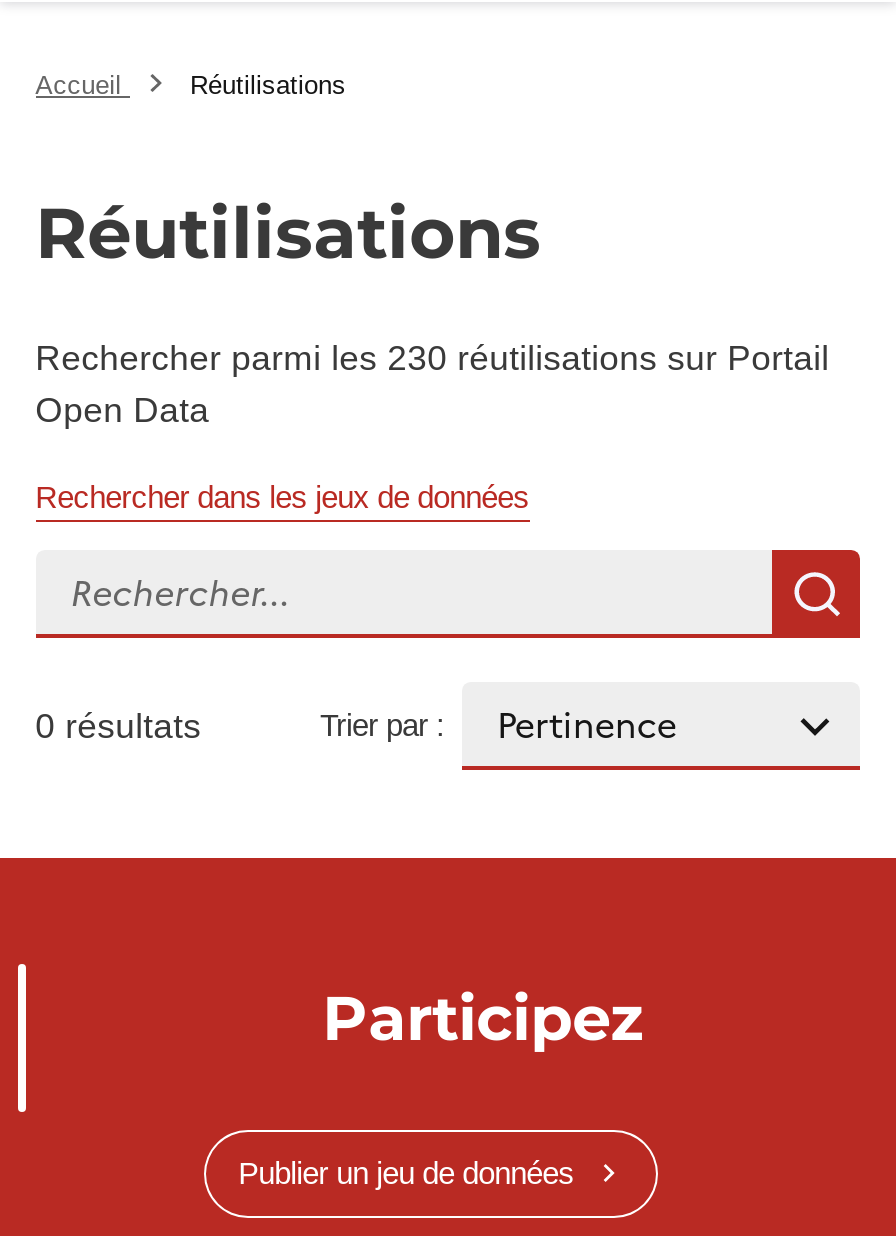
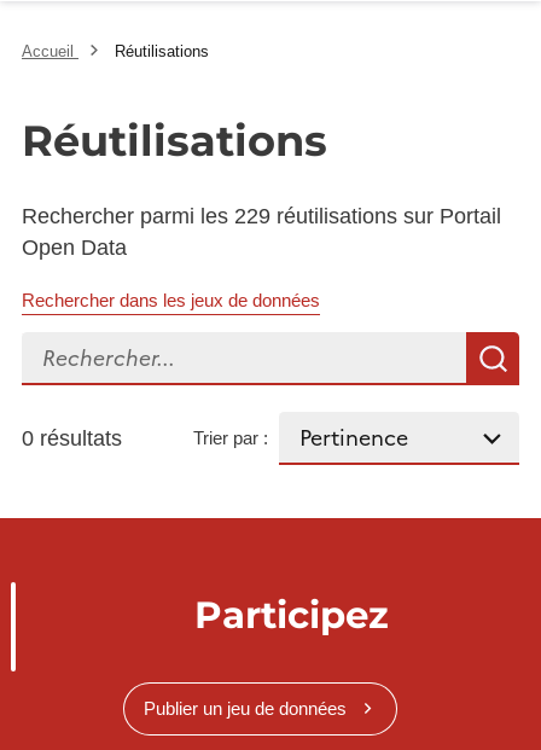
- Rechercher parmi les 230 réutilisations sur Portail
+ Rechercher parmi les 229 réutilisations sur Portail
